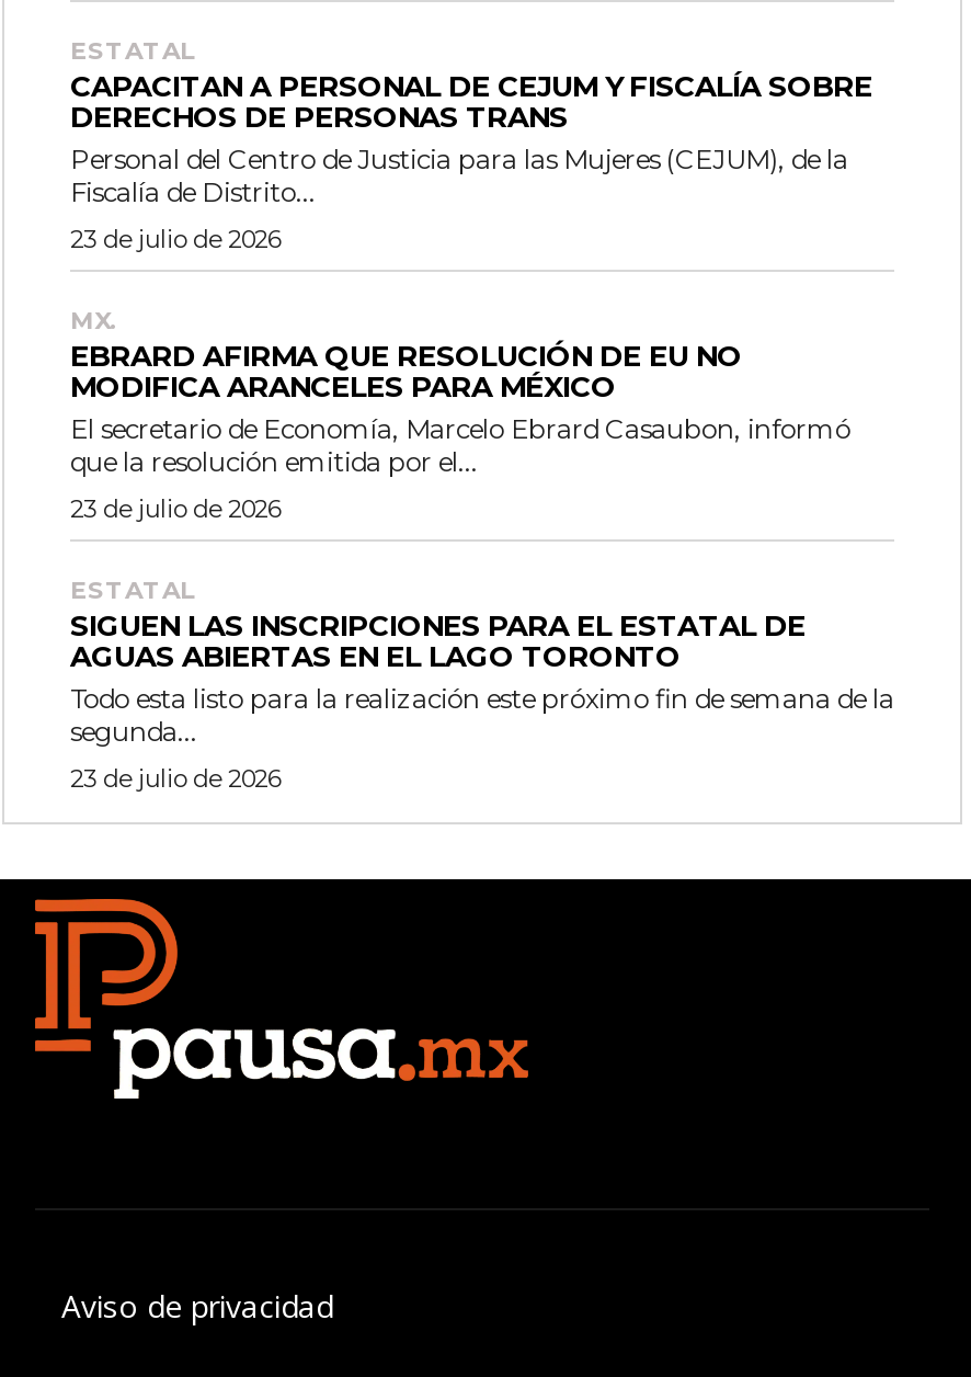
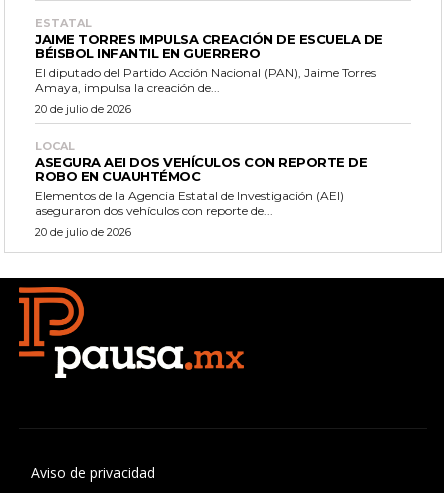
- CAPACITAN A PERSONAL DE CEJUM Y FISCALÍA SOBRE
- DERECHOS DE PERSONAS TRANS
- Personal del Centro de Justicia para las Mujeres (CEJUM), de la
- Fiscalía de Distrito...
- 23 de julio de 2026
- MX.
- EBRARD AFIRMA QUE RESOLUCIÓN DE EU NO
- MODIFICA ARANCELES PARA MÉXICO
- El secretario de Economía, Marcelo Ebrard Casaubon, informó
- que la resolución emitida por el...
- 23 de julio de 2026
- ESTATAL
- SIGUEN LAS INSCRIPCIONES PARA EL ESTATAL DE
- AGUAS ABIERTAS EN EL LAGO TORONTO
- Todo esta listo para la realización este próximo fin de semana de la
- segunda...
- 23 de julio de 2026
+ JAIME TORRES IMPULSA CREACIÓN DE ESCUELA DE
+ BÉISBOL INFANTIL EN GUERRERO
+ El diputado del Partido Acción Nacional (PAN), Jaime Torres
+ Amaya, impulsa la creación de...
+ 20 de julio de 2026
+ LOCAL
+ ASEGURA AEI DOS VEHÍCULOS CON REPORTE DE
+ ROBO EN CUAUHTÉMOC
+ Elementos de la Agencia Estatal de Investigación (AEI)
+ aseguraron dos vehículos con reporte de...
+ 20 de julio de 2026
